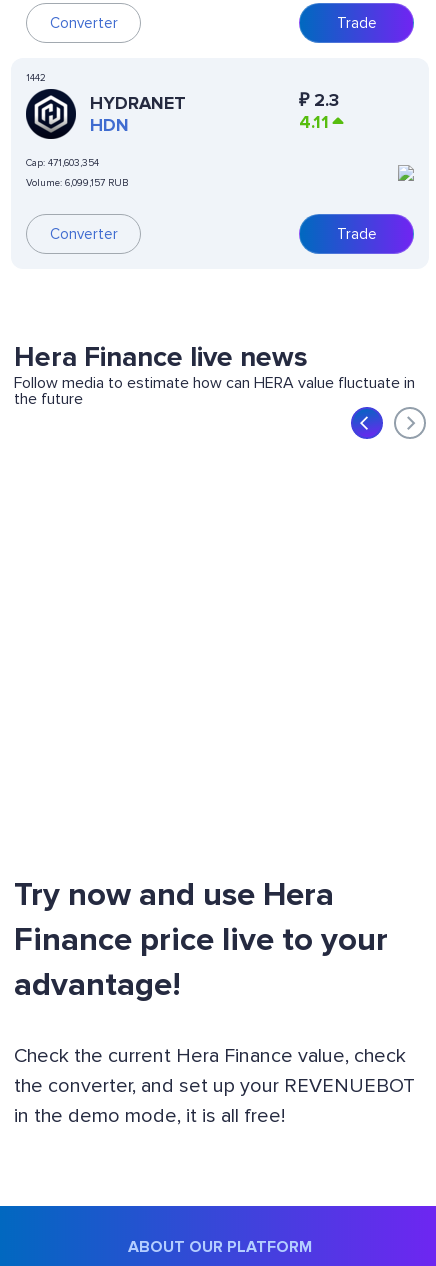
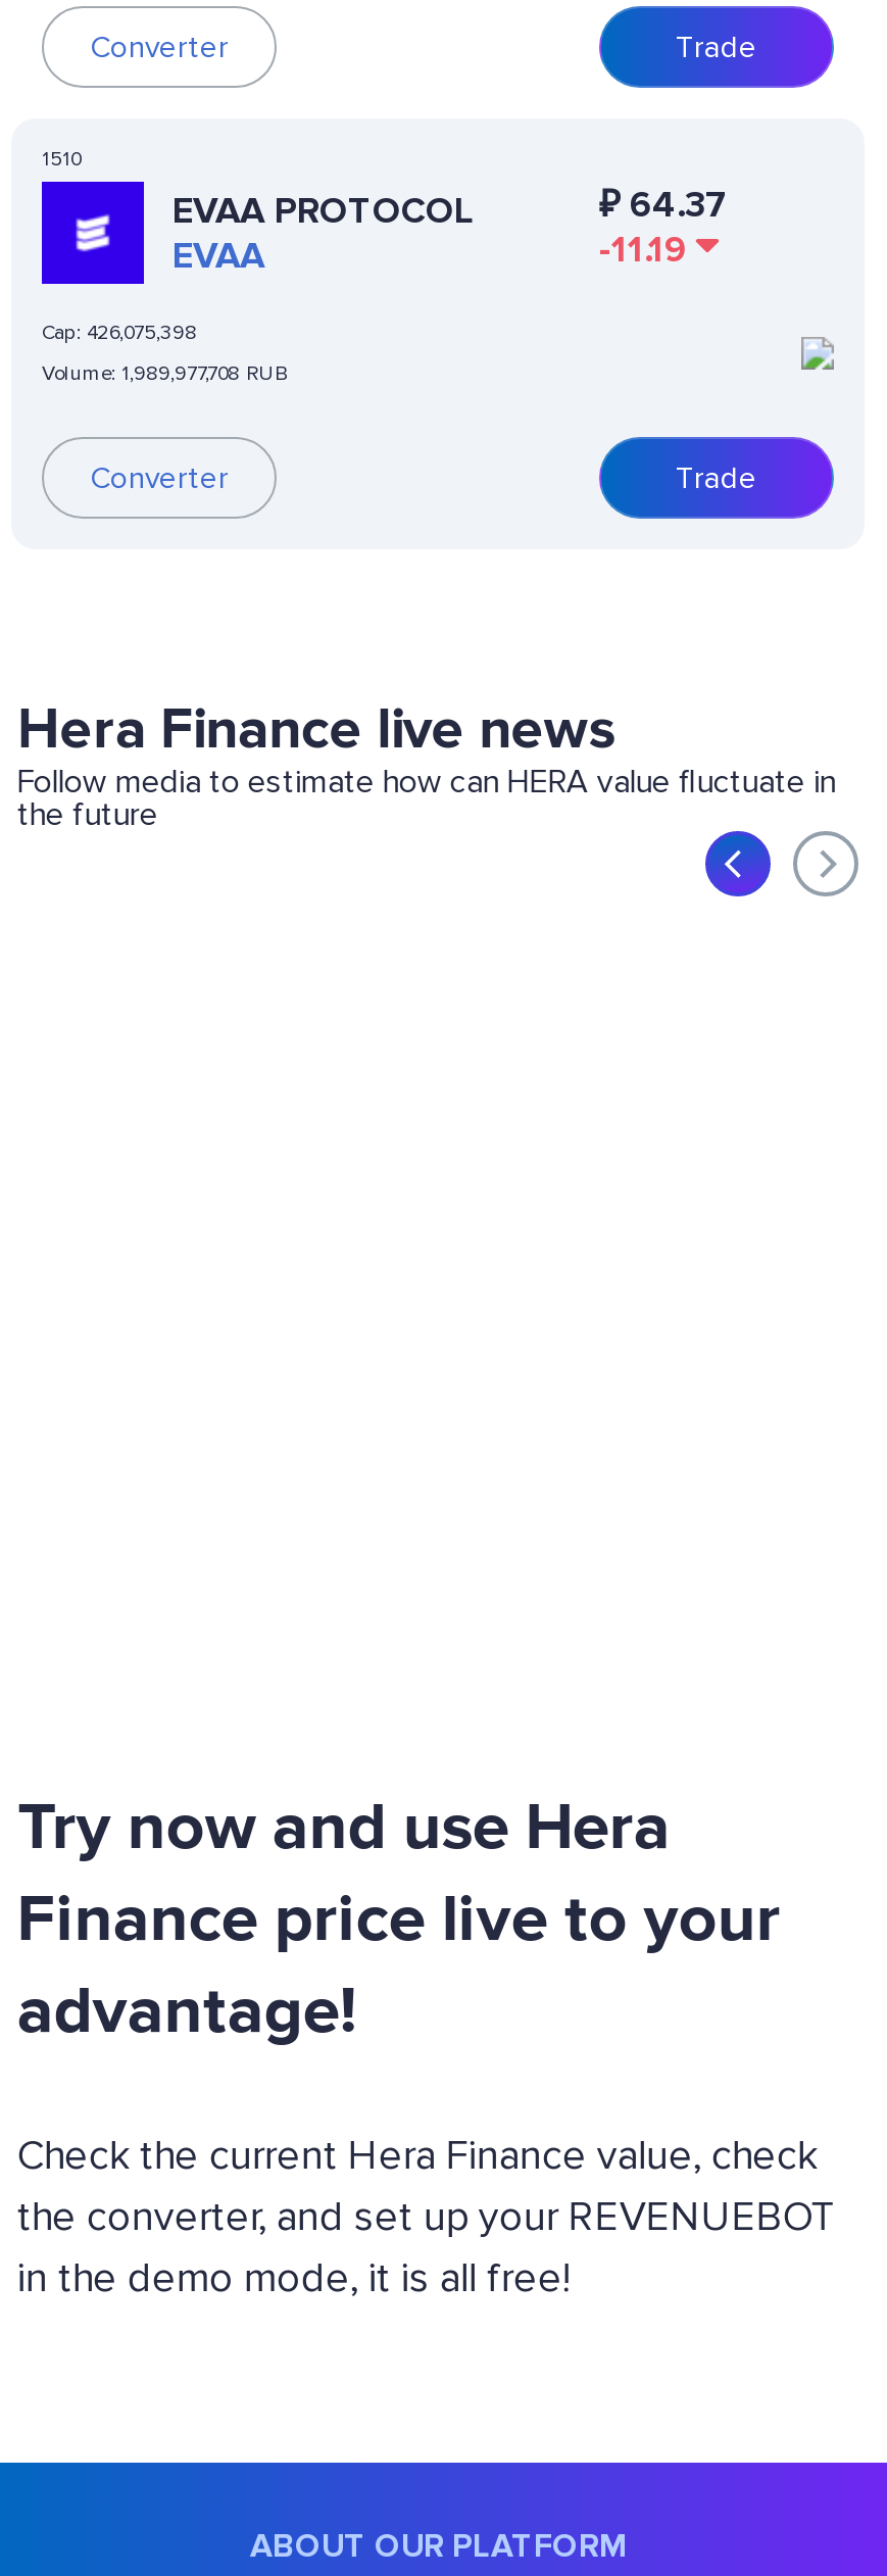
- [image]
- 1442
- HYDRANET
- HDN
+ [image]
+ 1510
+ EVAA PROTOCOL
+ EVAA

- ₽ 2.3
+ ₽ 64.37

- 4.11
+ -11.19

- Cap: 471,603,354
+ Cap: 426,075,398

- Volume: 6,099,157 RUB
+ Volume: 1,989,977,708 RUB
